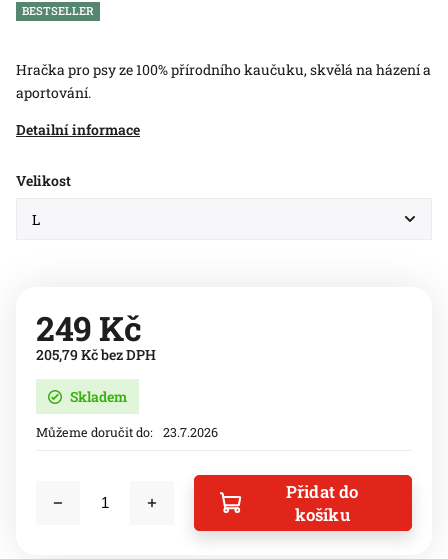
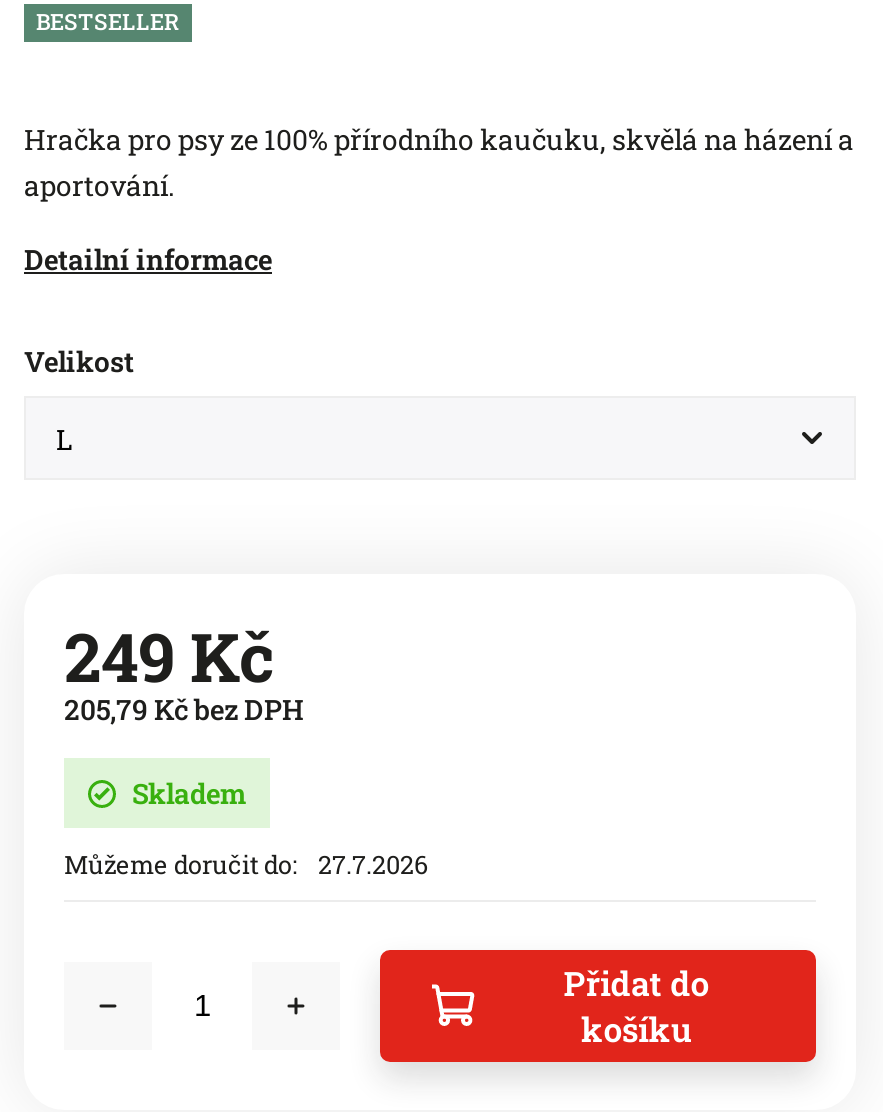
- Můžeme doručit do: 23.7.2026
+ Můžeme doručit do: 27.7.2026
